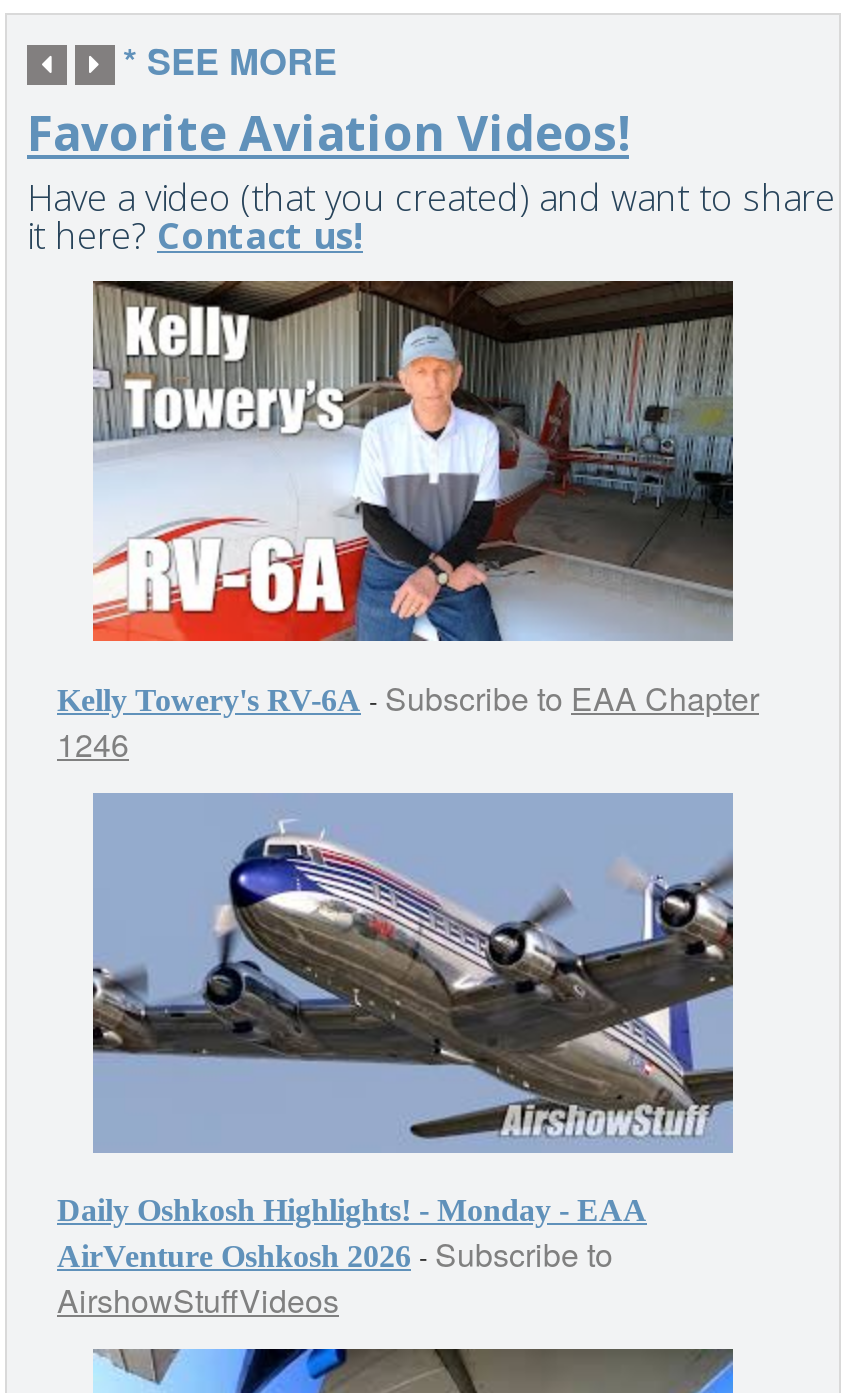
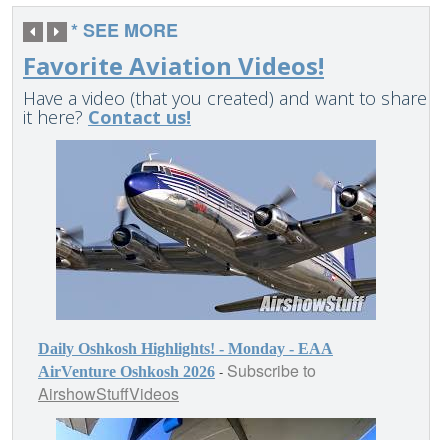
- [image]
- Kelly Towery's RV-6A - Subscribe to EAA Chapter
- 1246
